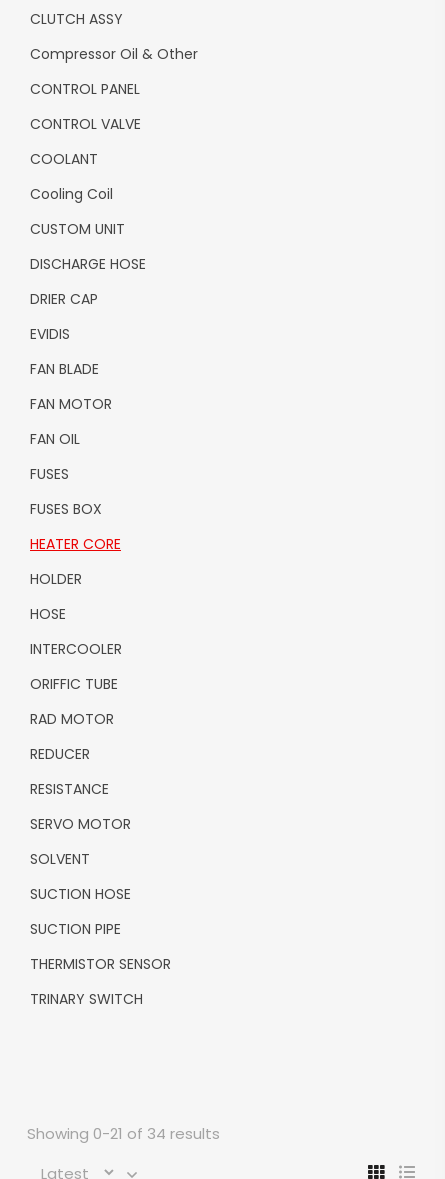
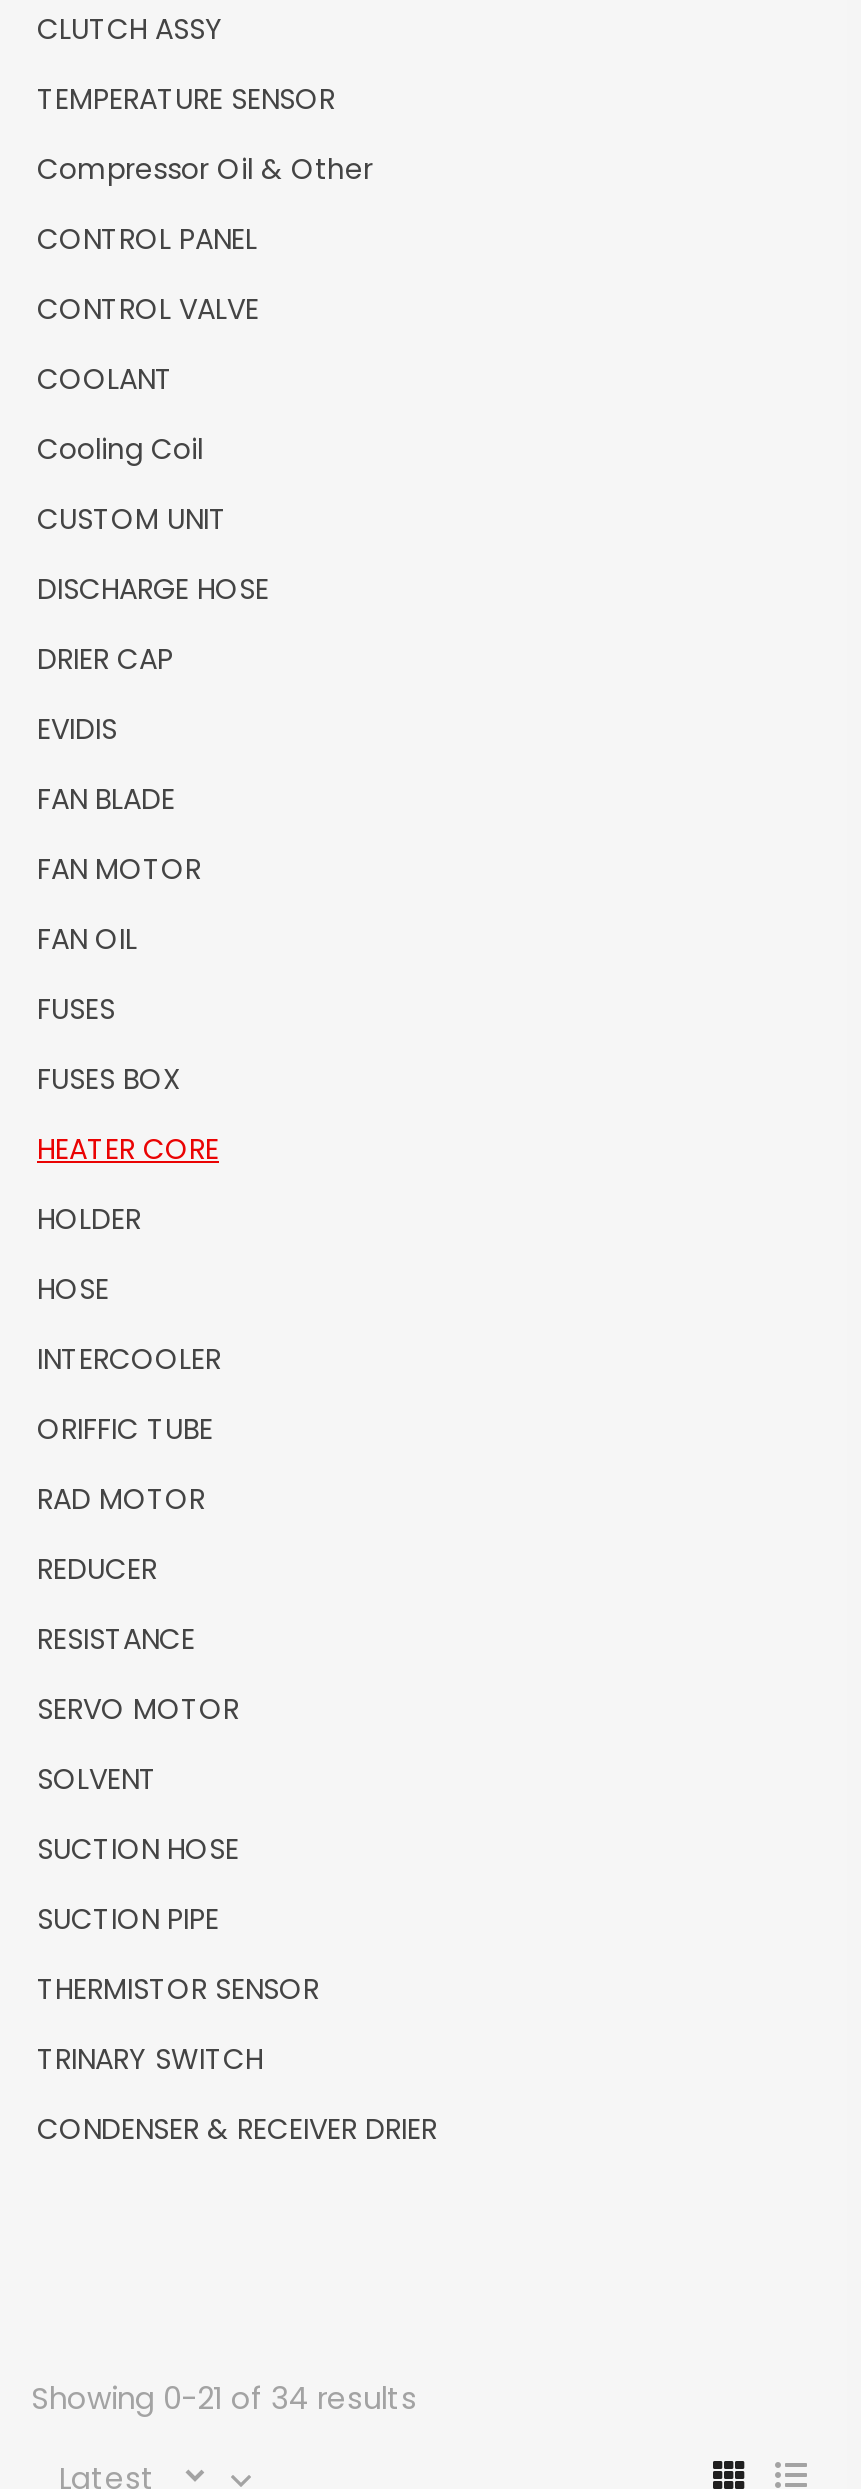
+ TEMPERATURE SENSOR

+ CONDENSER & RECEIVER DRIER
